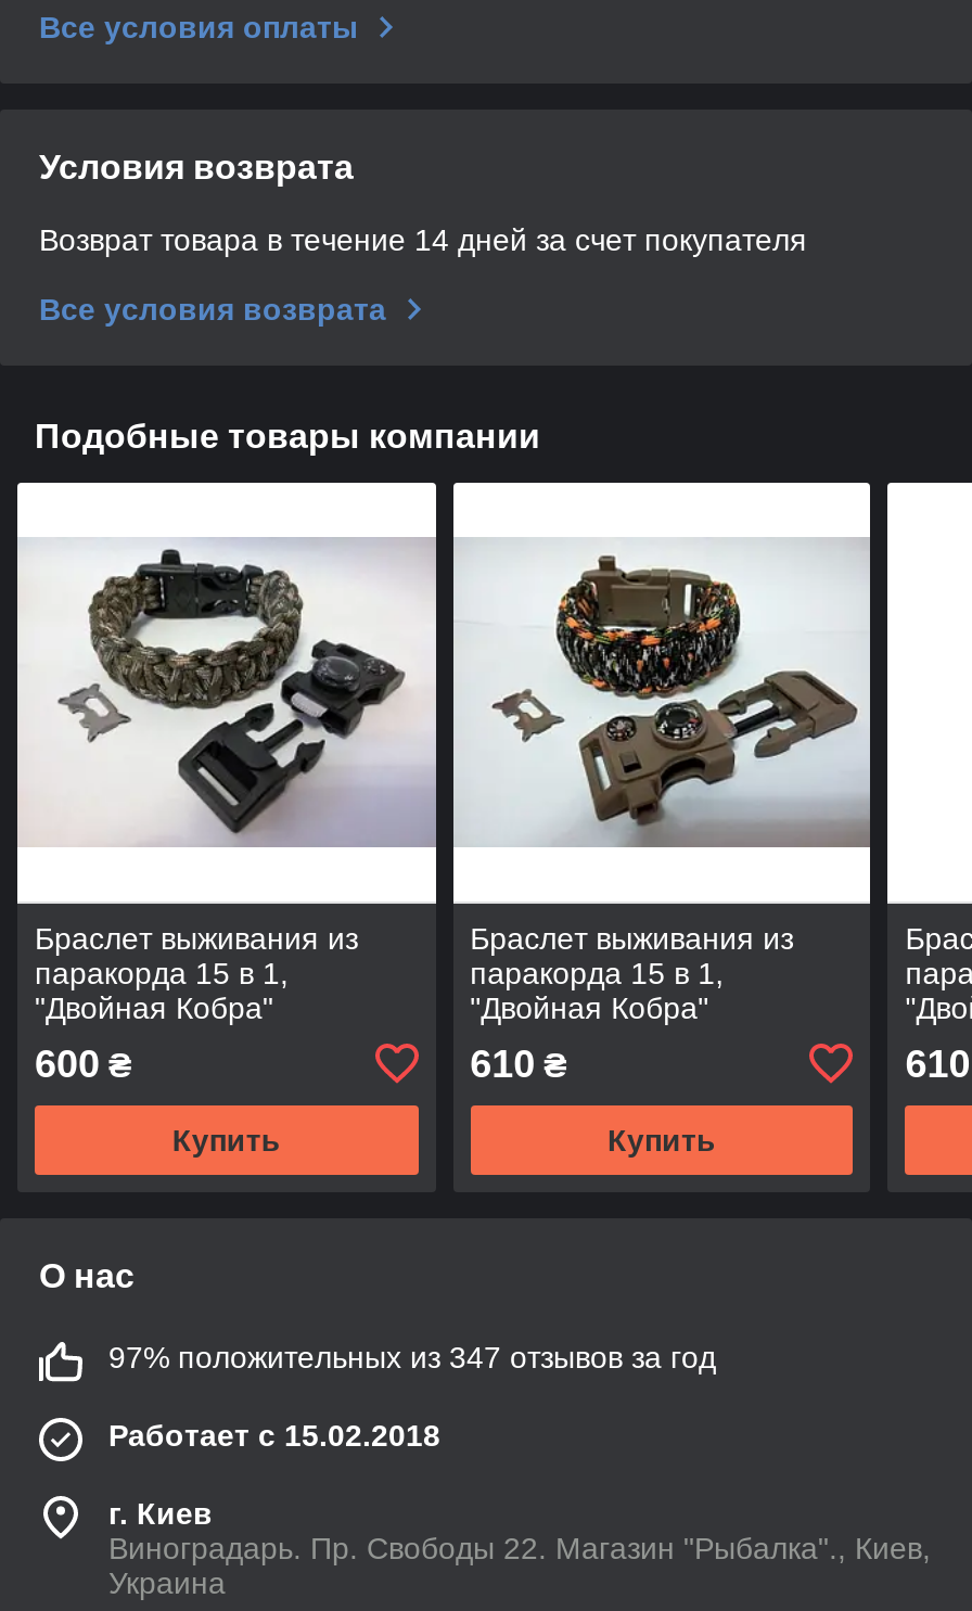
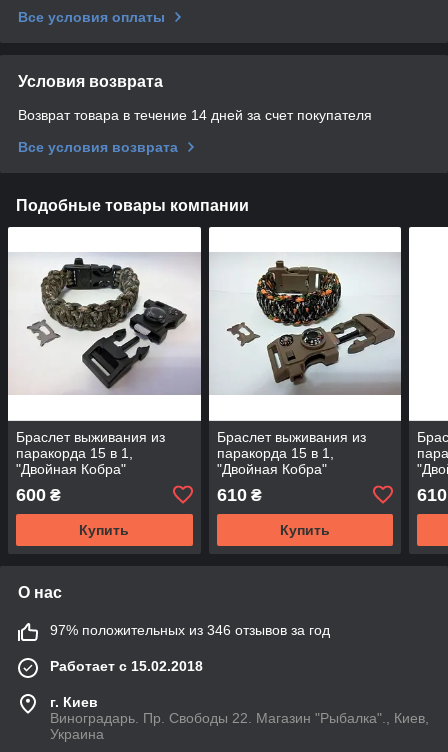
- 97% положительных из 347 отзывов за год
+ 97% положительных из 346 отзывов за год
